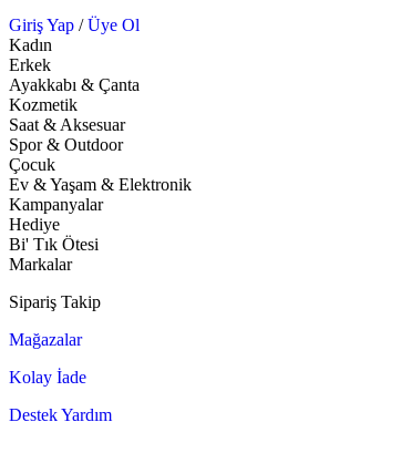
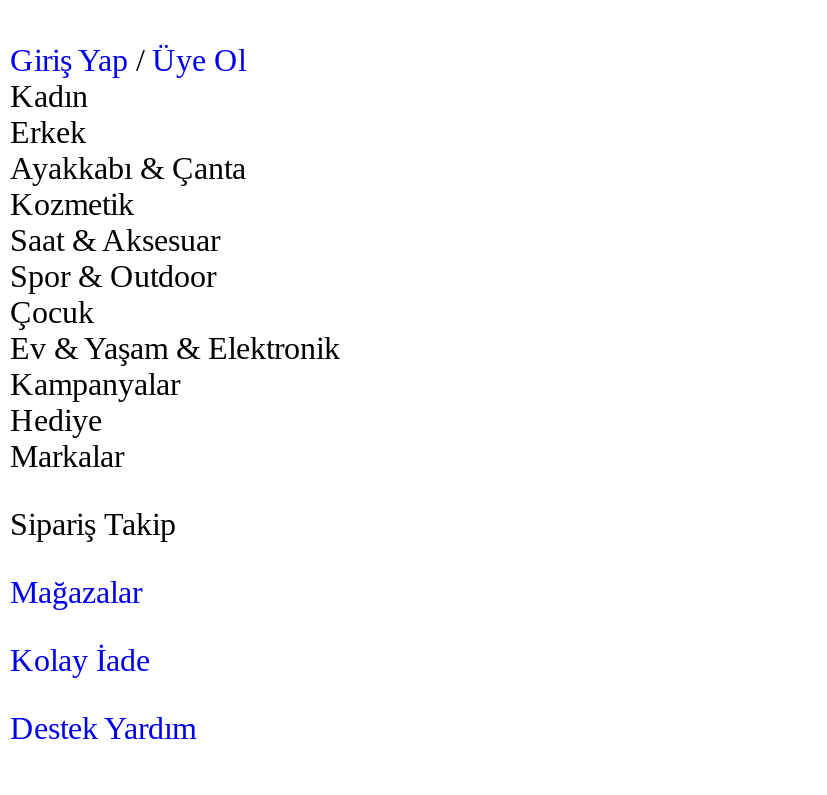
- Bi' Tık Ötesi
